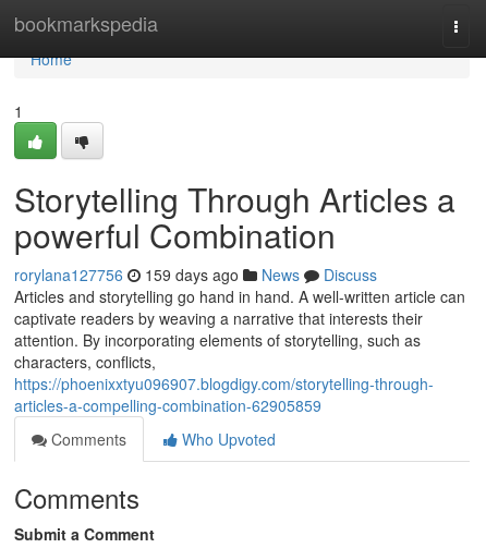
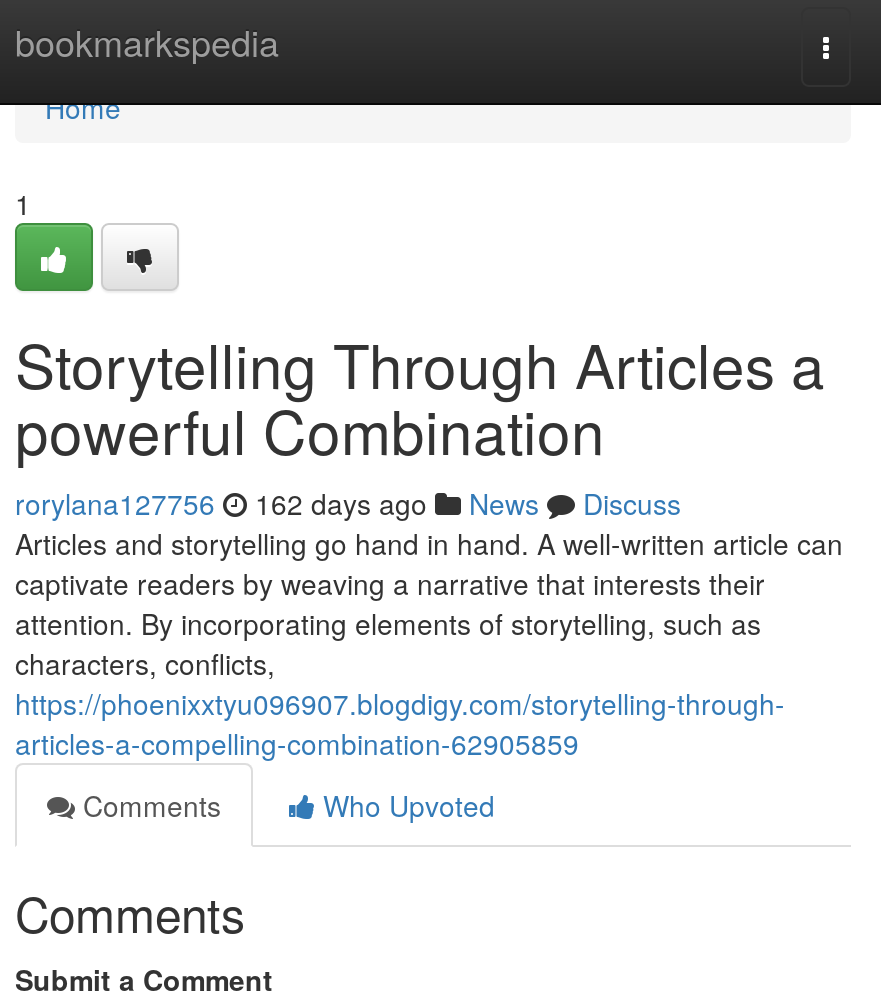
- rorylana127756 159 days ago News Discuss
+ rorylana127756 162 days ago News Discuss
